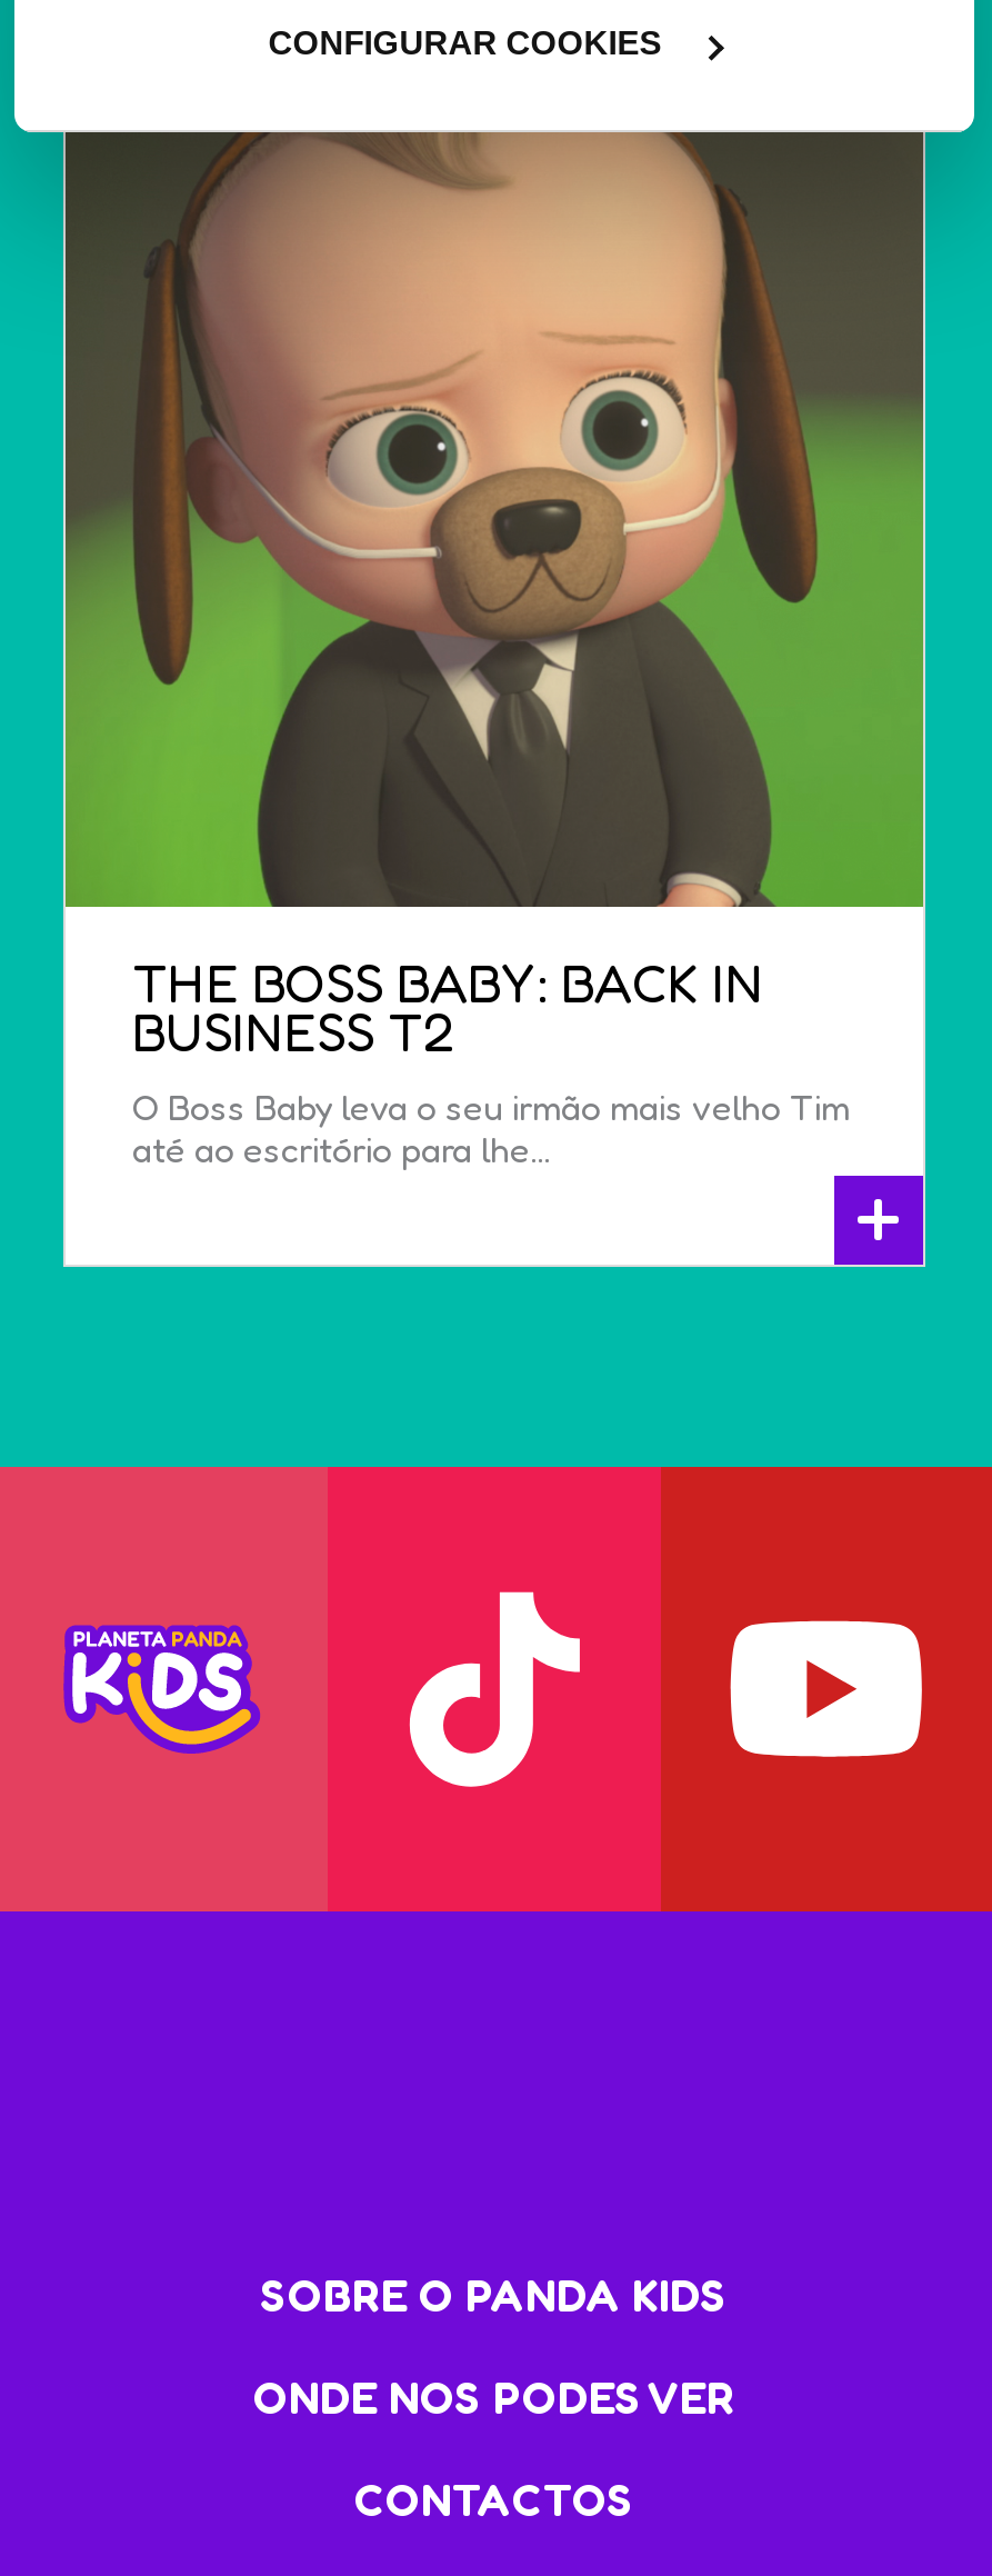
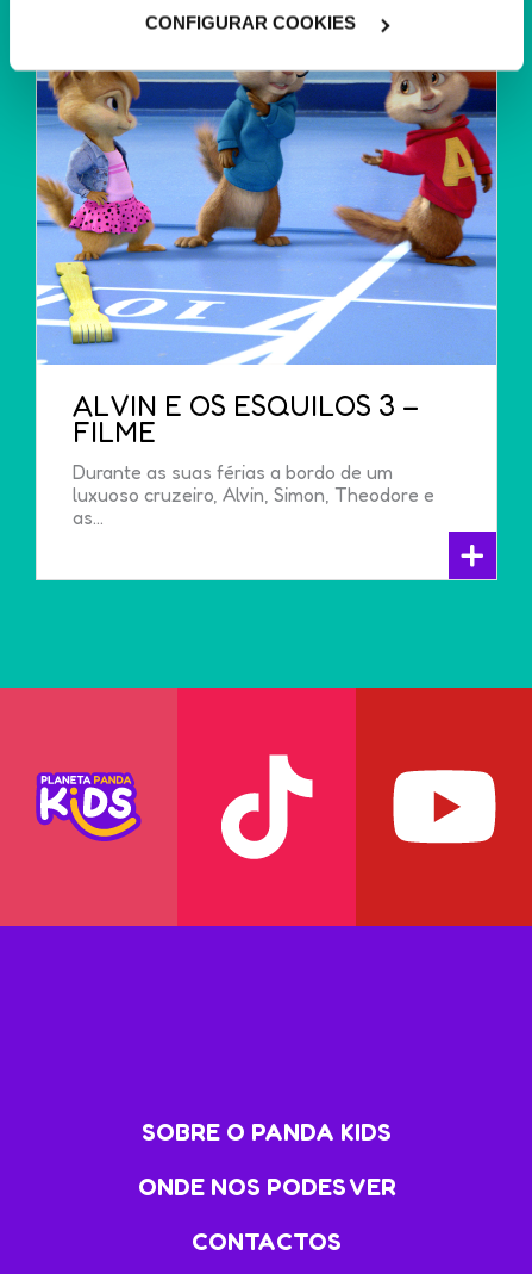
- [image]
- THE BOSS BABY: BACK IN
- BUSINESS T2
- O Boss Baby leva o seu irmão mais velho Tim
- até ao escritório para lhe...
+ [image]
+ ALVIN E OS ESQUILOS 3 –
+ FILME
+ Durante as suas férias a bordo de um
+ luxuoso cruzeiro, Alvin, Simon, Theodore e
+ as...
